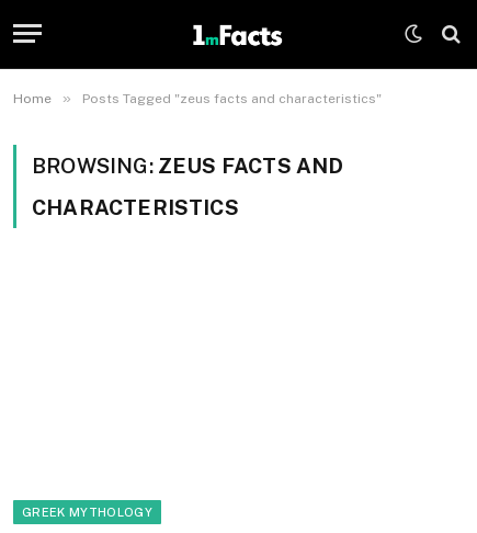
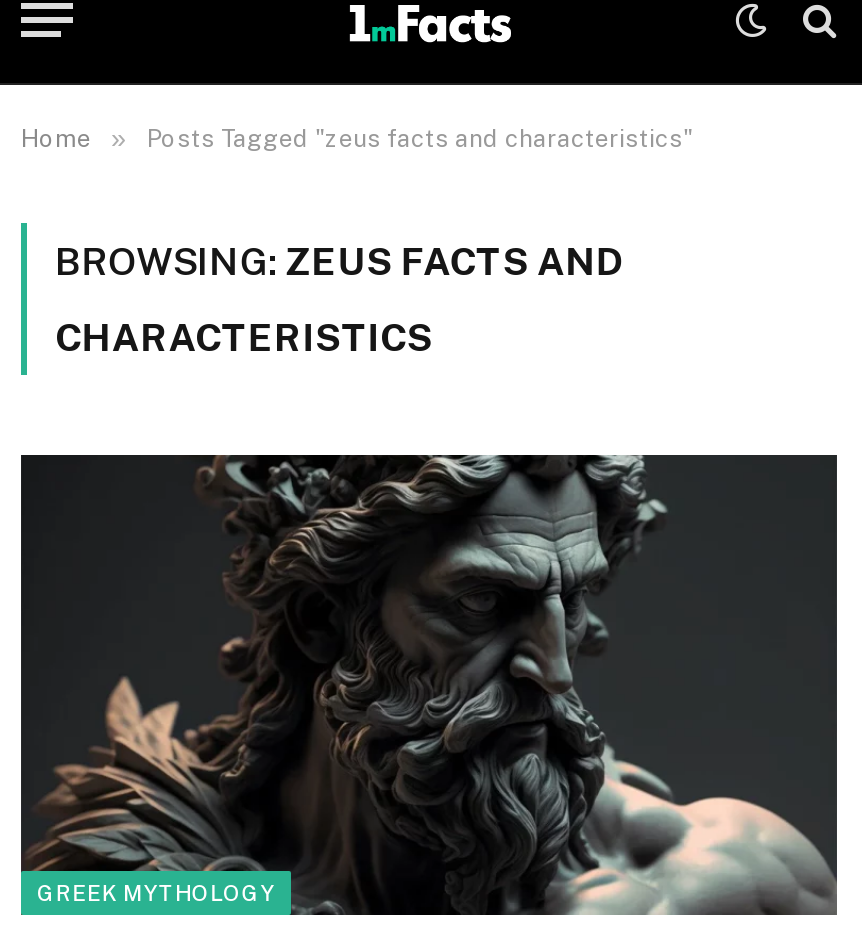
+ [image]
